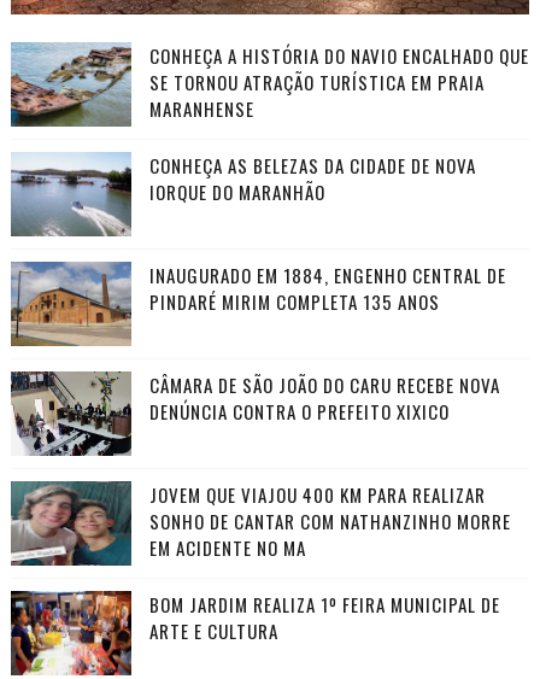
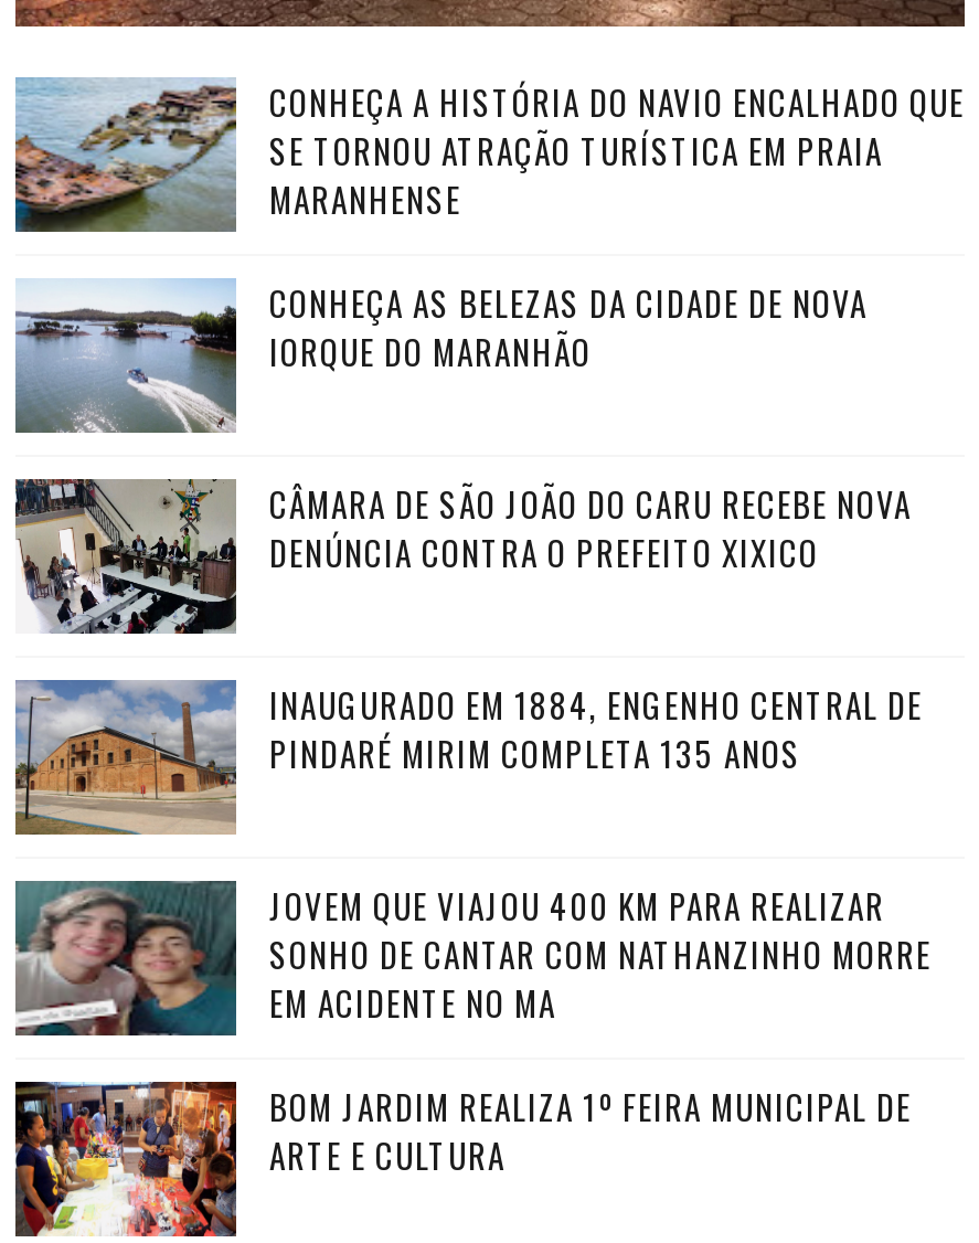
moved down: [image] | INAUGURADO EM 1884, ENGENHO CENTRAL DE | PINDARÉ MIRIM COMPLETA 135 ANOS

moved up: [image] | CÂMARA DE SÃO JOÃO DO CARU RECEBE NOVA | DENÚNCIA CONTRA O PREFEITO XIXICO
